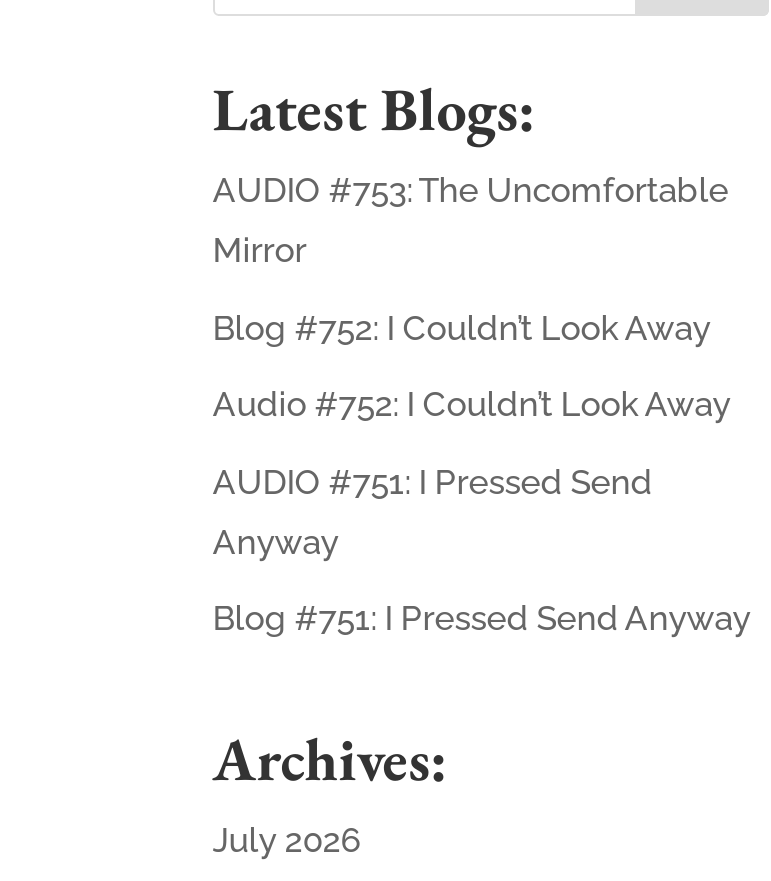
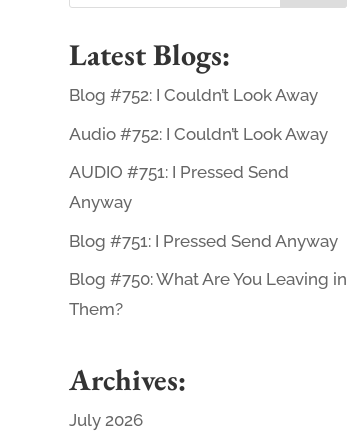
- AUDIO #753: The Uncomfortable
- Mirror

moved up: Blog #752: I Couldn’t Look Away | Audio #752: I Couldn’t Look Away | AUDIO #751: I Pressed Send | Anyway | Blog #751: I Pressed Send Anyway

+ Blog #750: What Are You Leaving in
+ Them?
